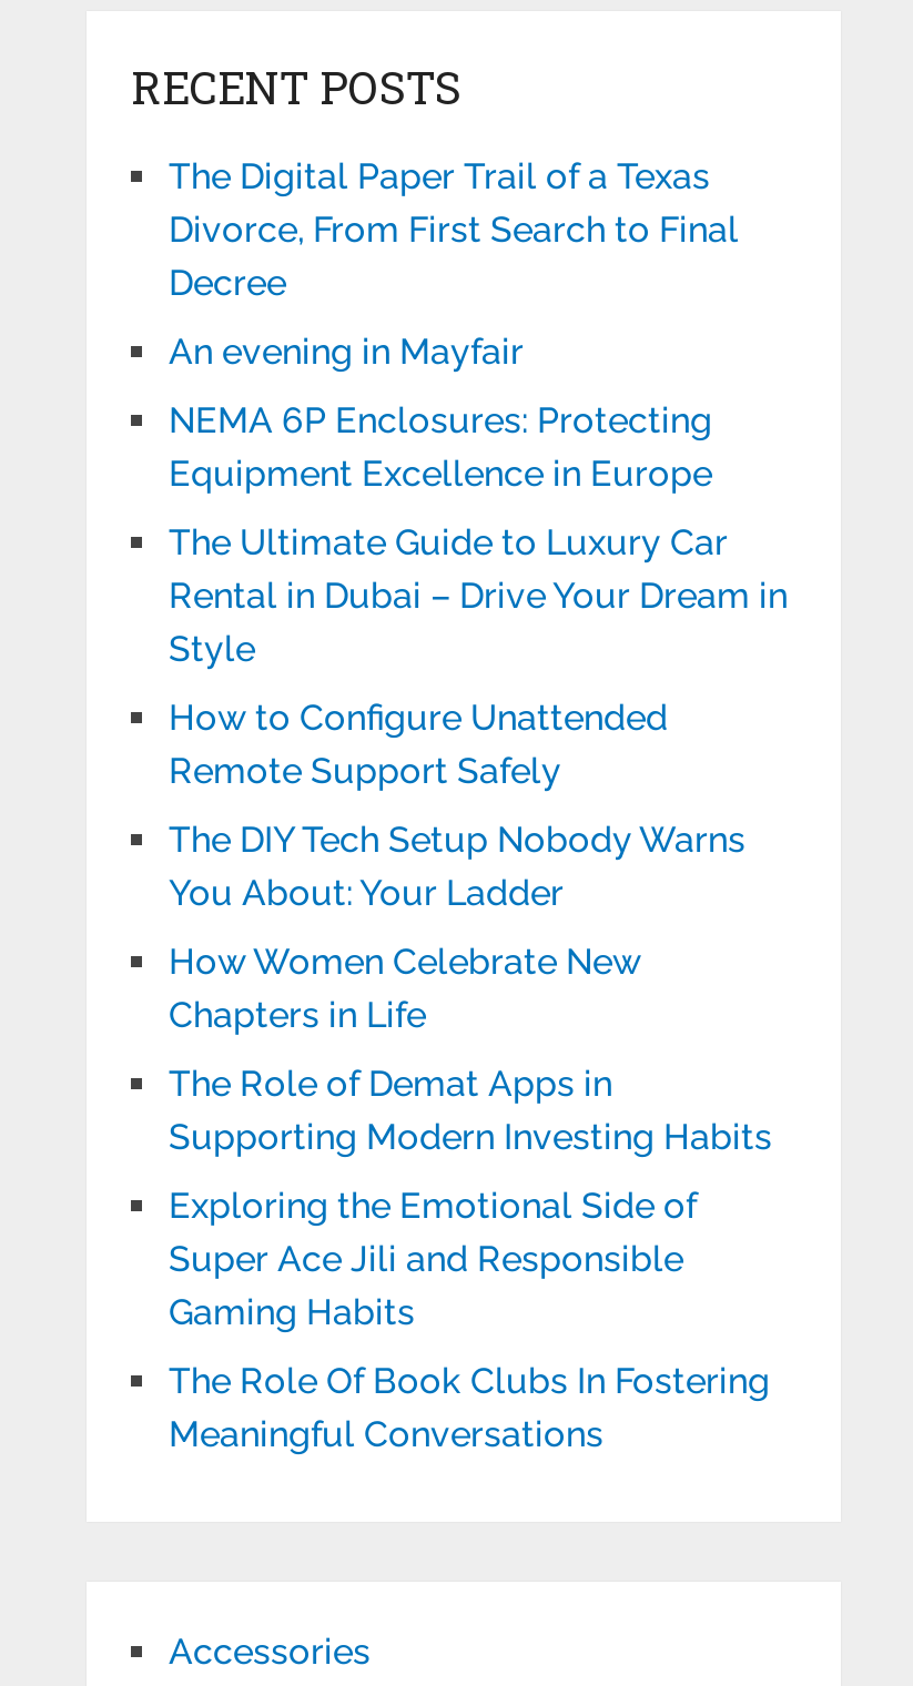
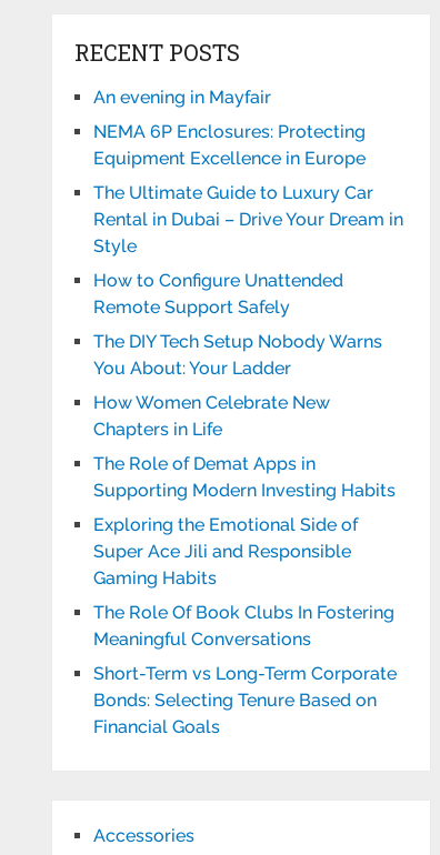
- The Digital Paper Trail of a Texas
- Divorce, From First Search to Final
- Decree

moved up: An evening in Mayfair | NEMA 6P Enclosures: Protecting | Equipment Excellence in Europe | ... | The Role Of Book Clubs In Fostering | Meaningful Conversations

+ Short-Term vs Long-Term Corporate
+ Bonds: Selecting Tenure Based on
+ Financial Goals
